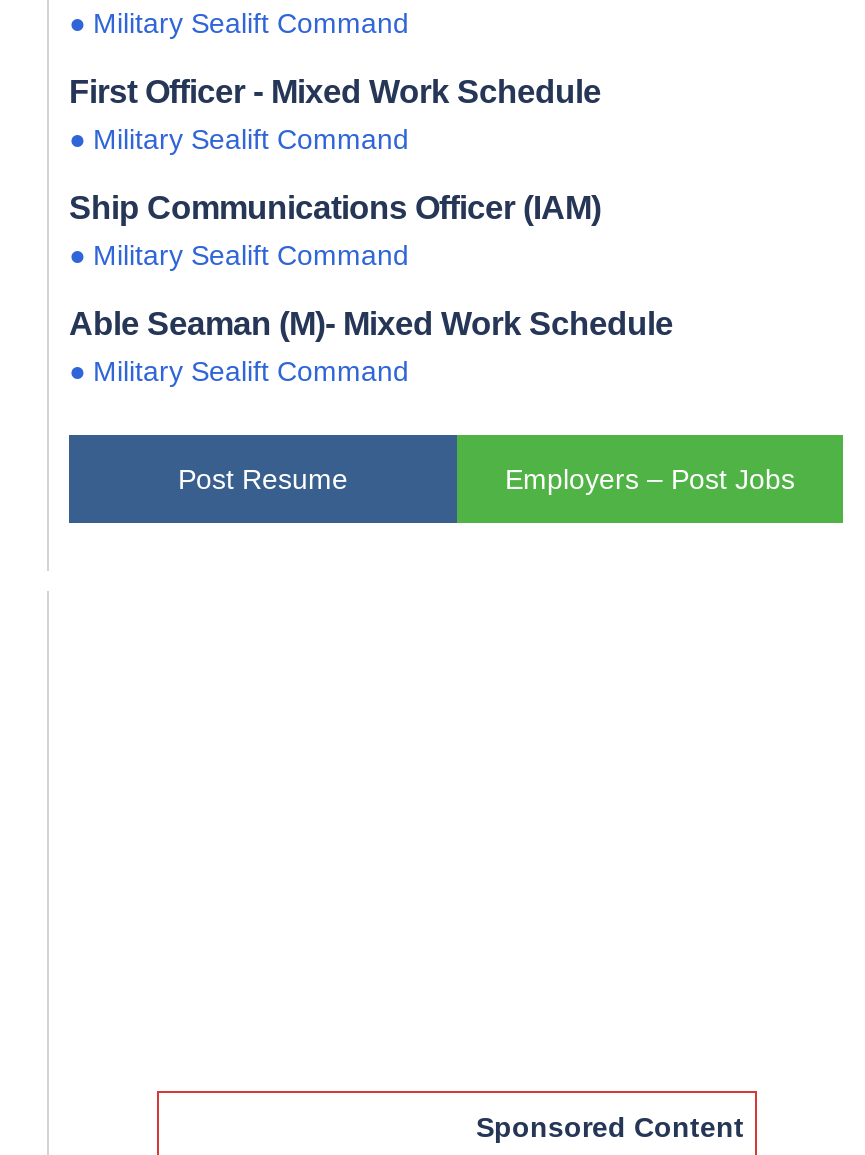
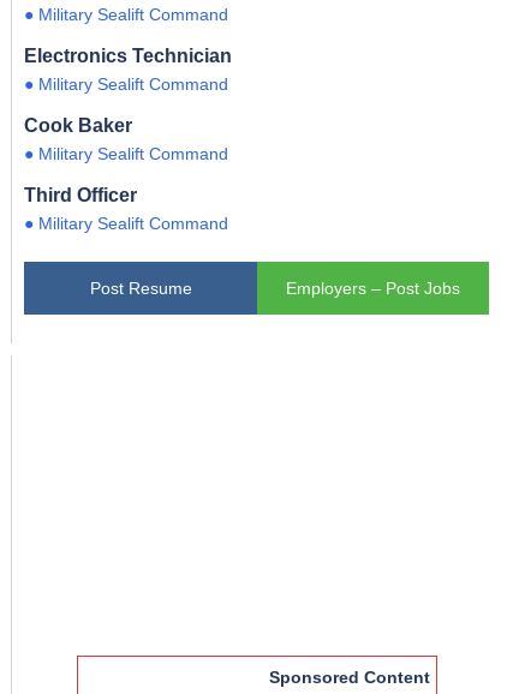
- First Officer - Mixed Work Schedule
+ Electronics Technician

- Ship Communications Officer (IAM)
+ Cook Baker

- Able Seaman (M)- Mixed Work Schedule
+ Third Officer
